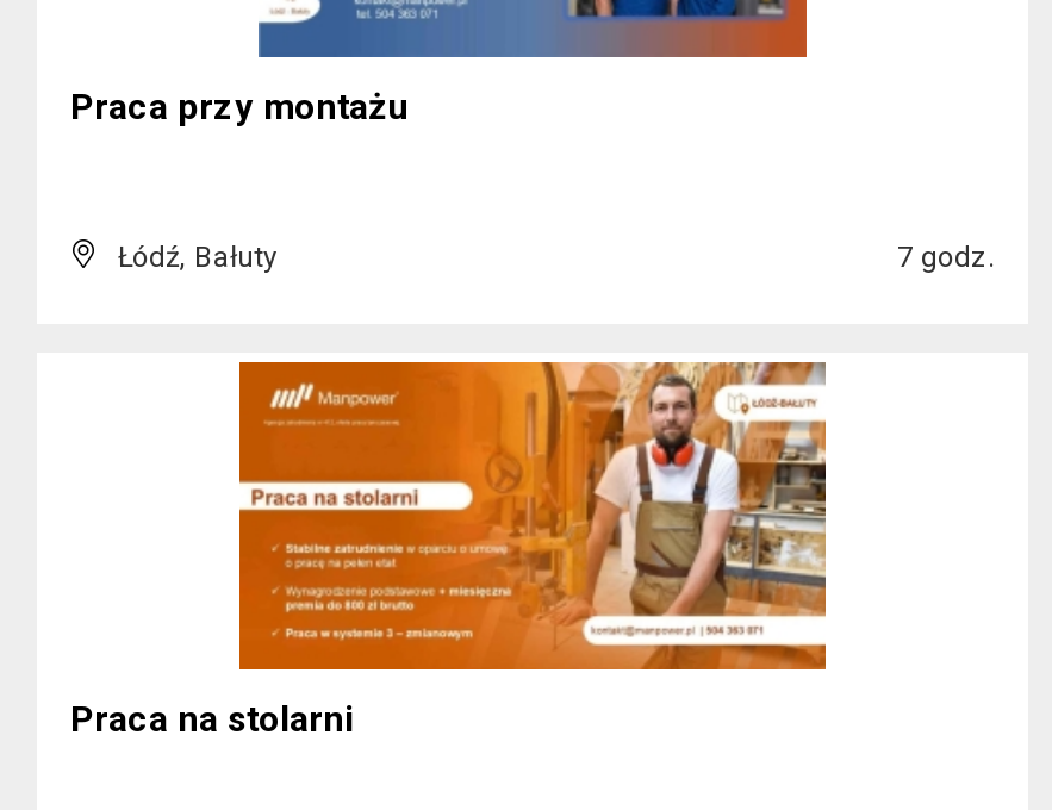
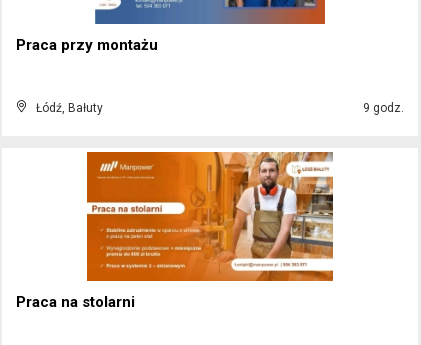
- 7 godz.
+ 9 godz.
